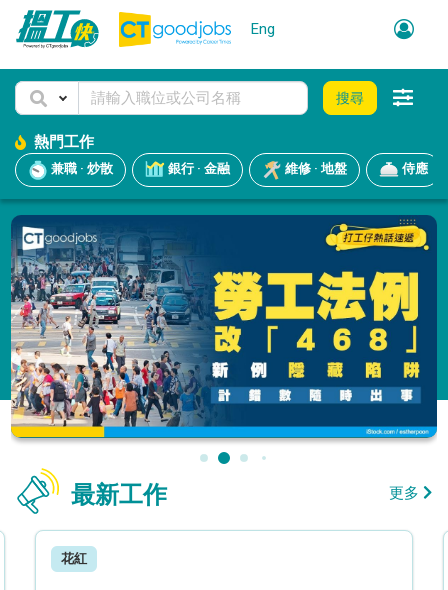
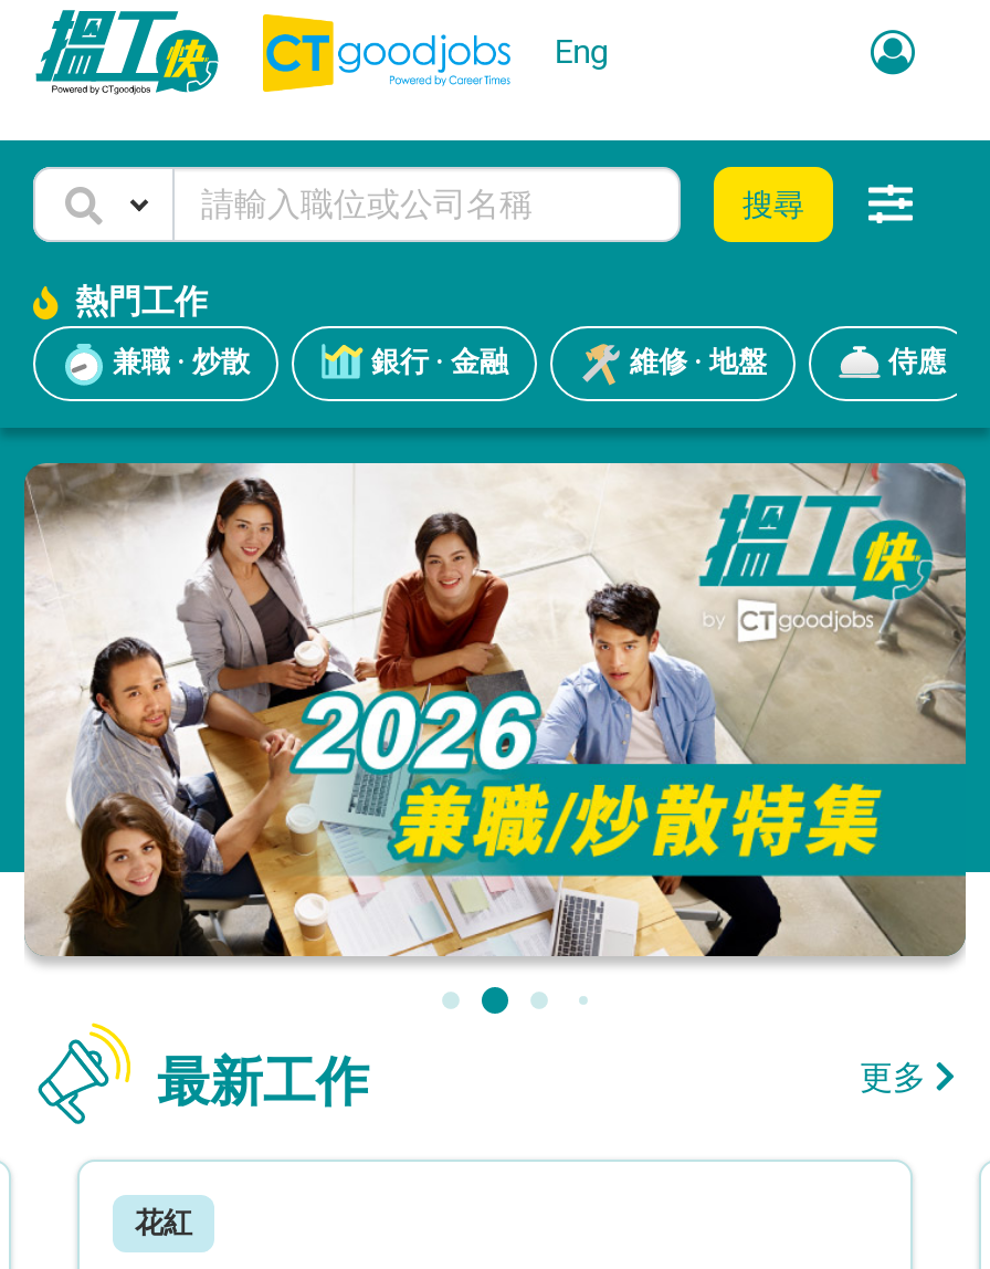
- [image]
+ [image]
